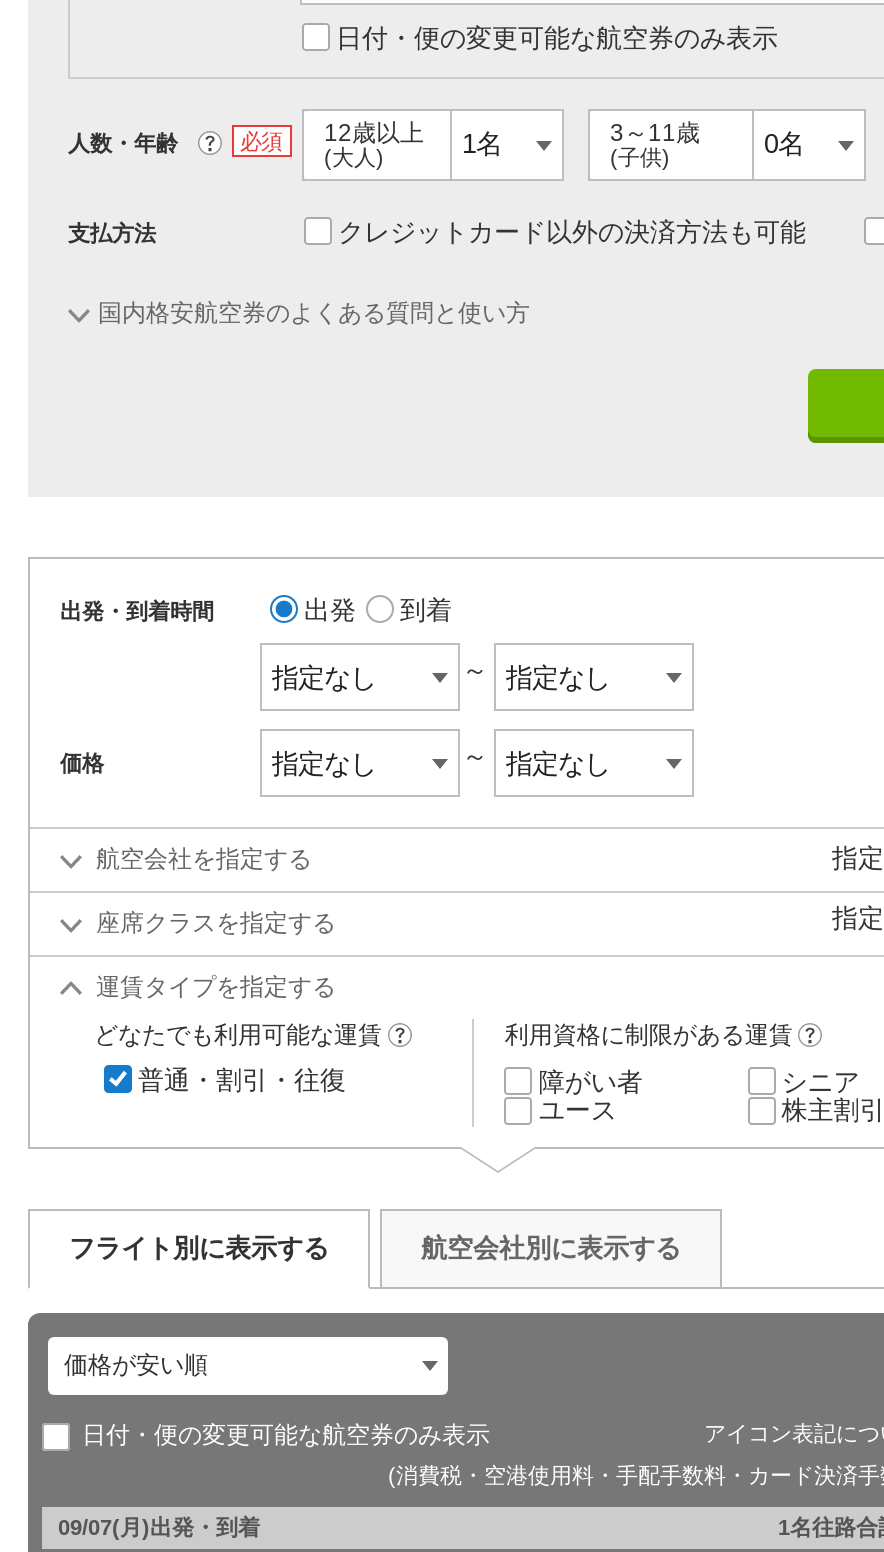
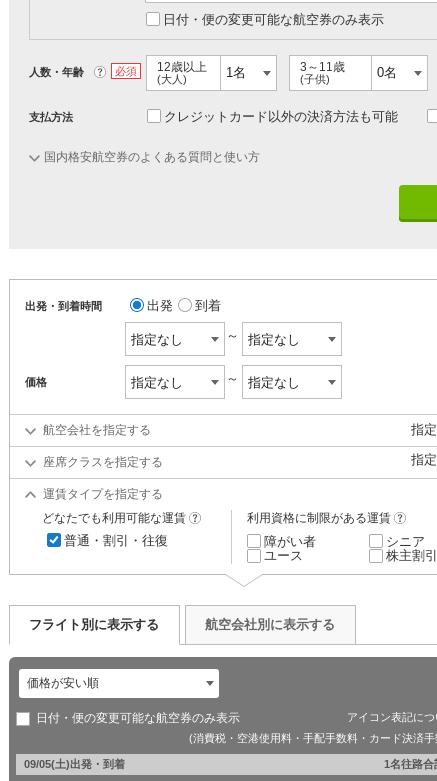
- 09/07(月)出発・到着
+ 09/05(土)出発・到着
